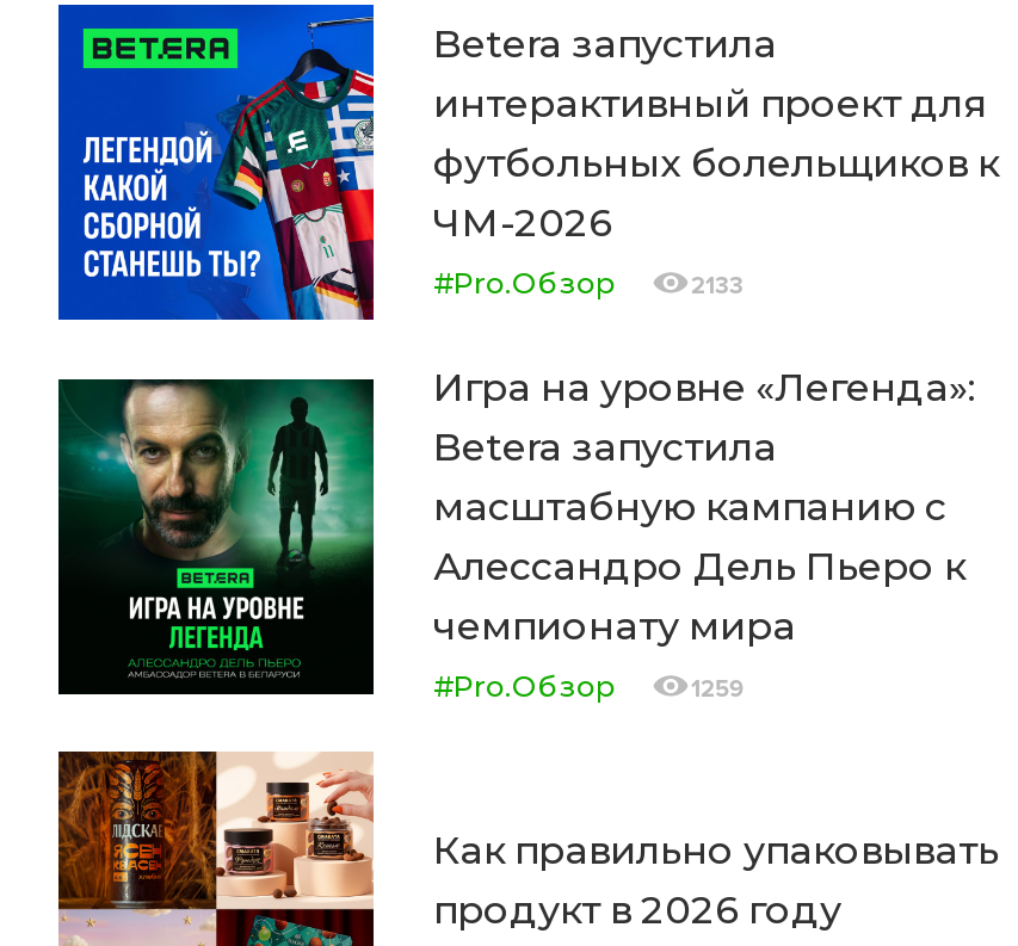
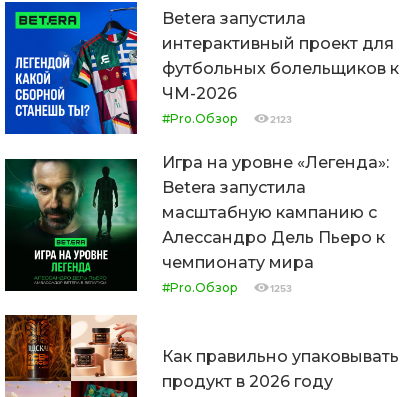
- 2133
+ 2123

- 1259
+ 1253
